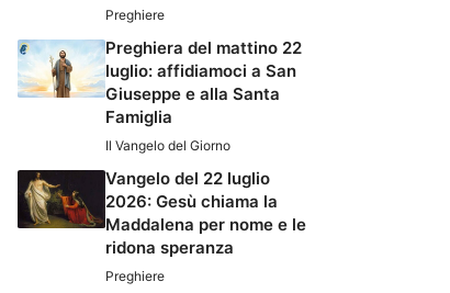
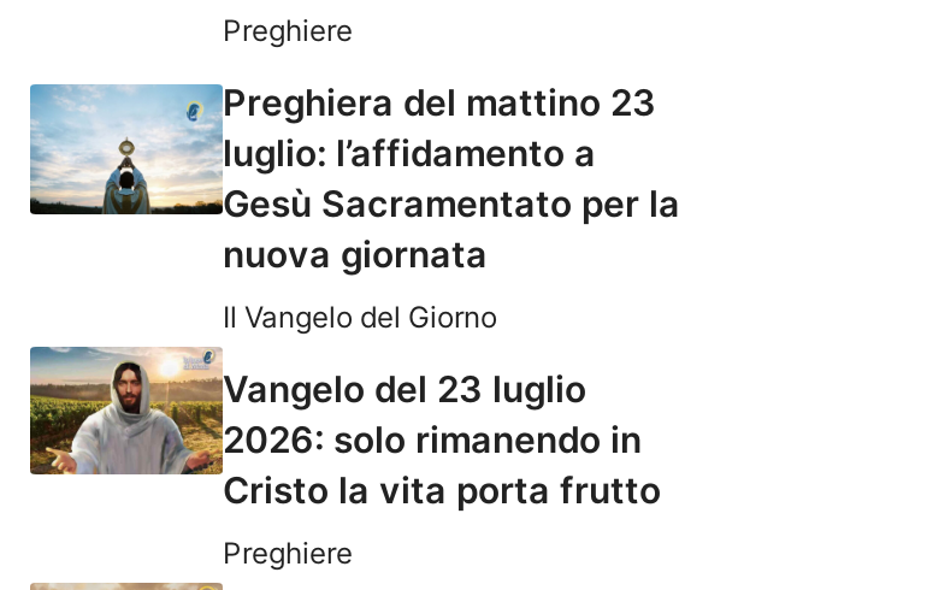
- [image]
- Preghiera del mattino 22
- luglio: affidiamoci a San
- Giuseppe e alla Santa
- Famiglia
+ [image]
+ Preghiera del mattino 23
+ luglio: l’affidamento a
+ Gesù Sacramentato per la
+ nuova giornata

- [image]
- Vangelo del 22 luglio
- 2026: Gesù chiama la
- Maddalena per nome e le
- ridona speranza
+ [image]
+ Vangelo del 23 luglio
+ 2026: solo rimanendo in
+ Cristo la vita porta frutto
